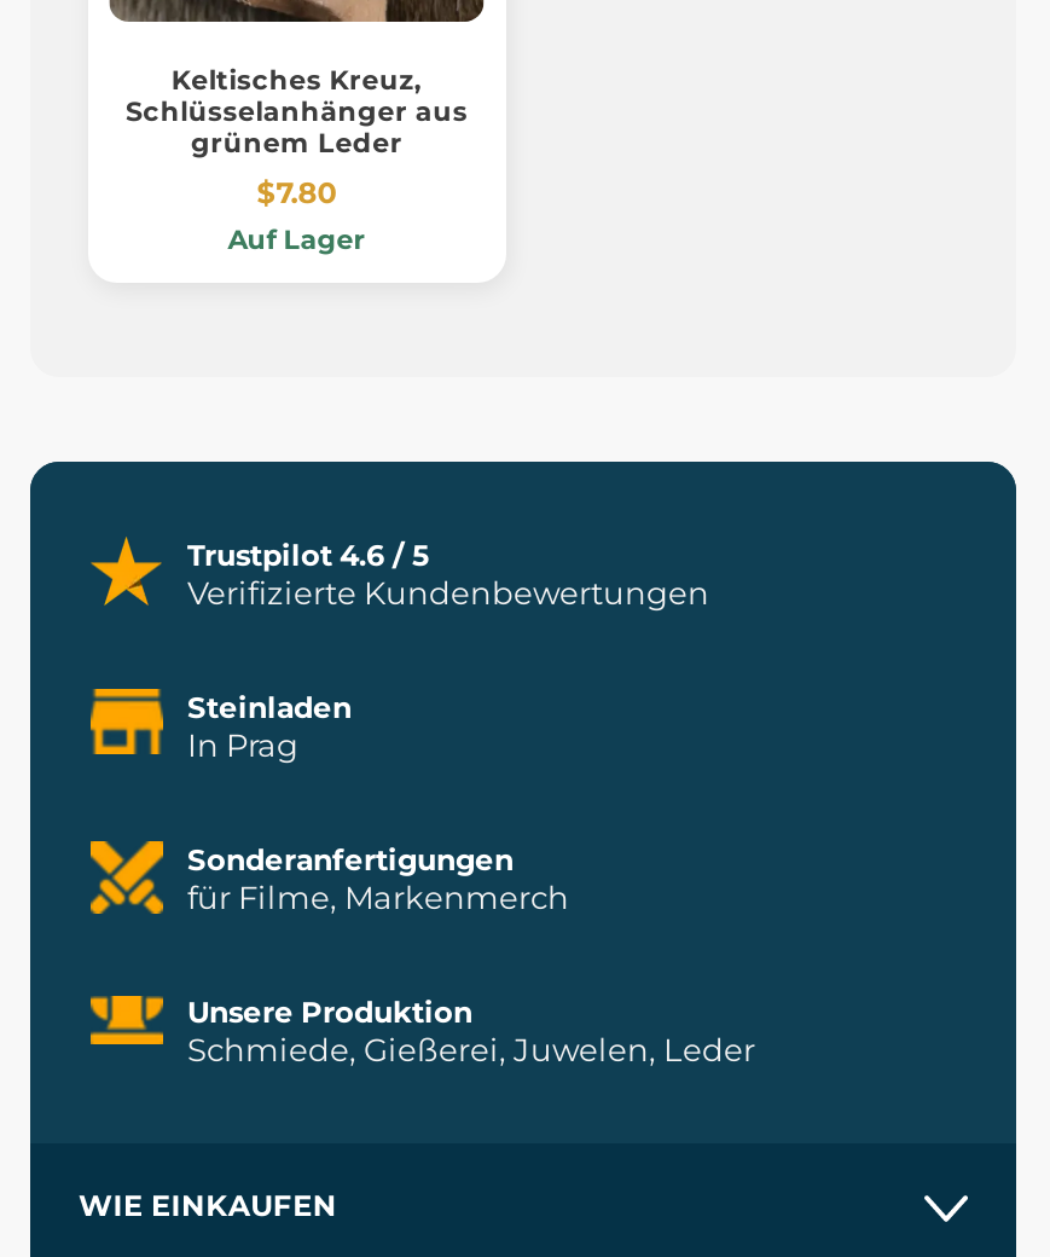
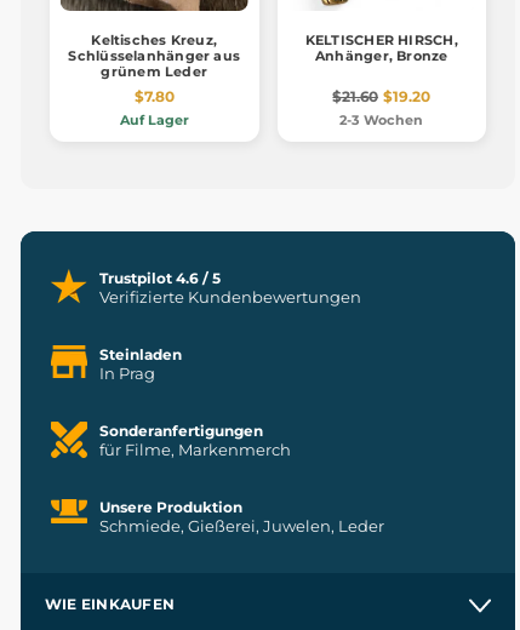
+ KELTISCHER HIRSCH,
+ Anhänger, Bronze
+ $21.60 $19.20
+ 2-3 Wochen
